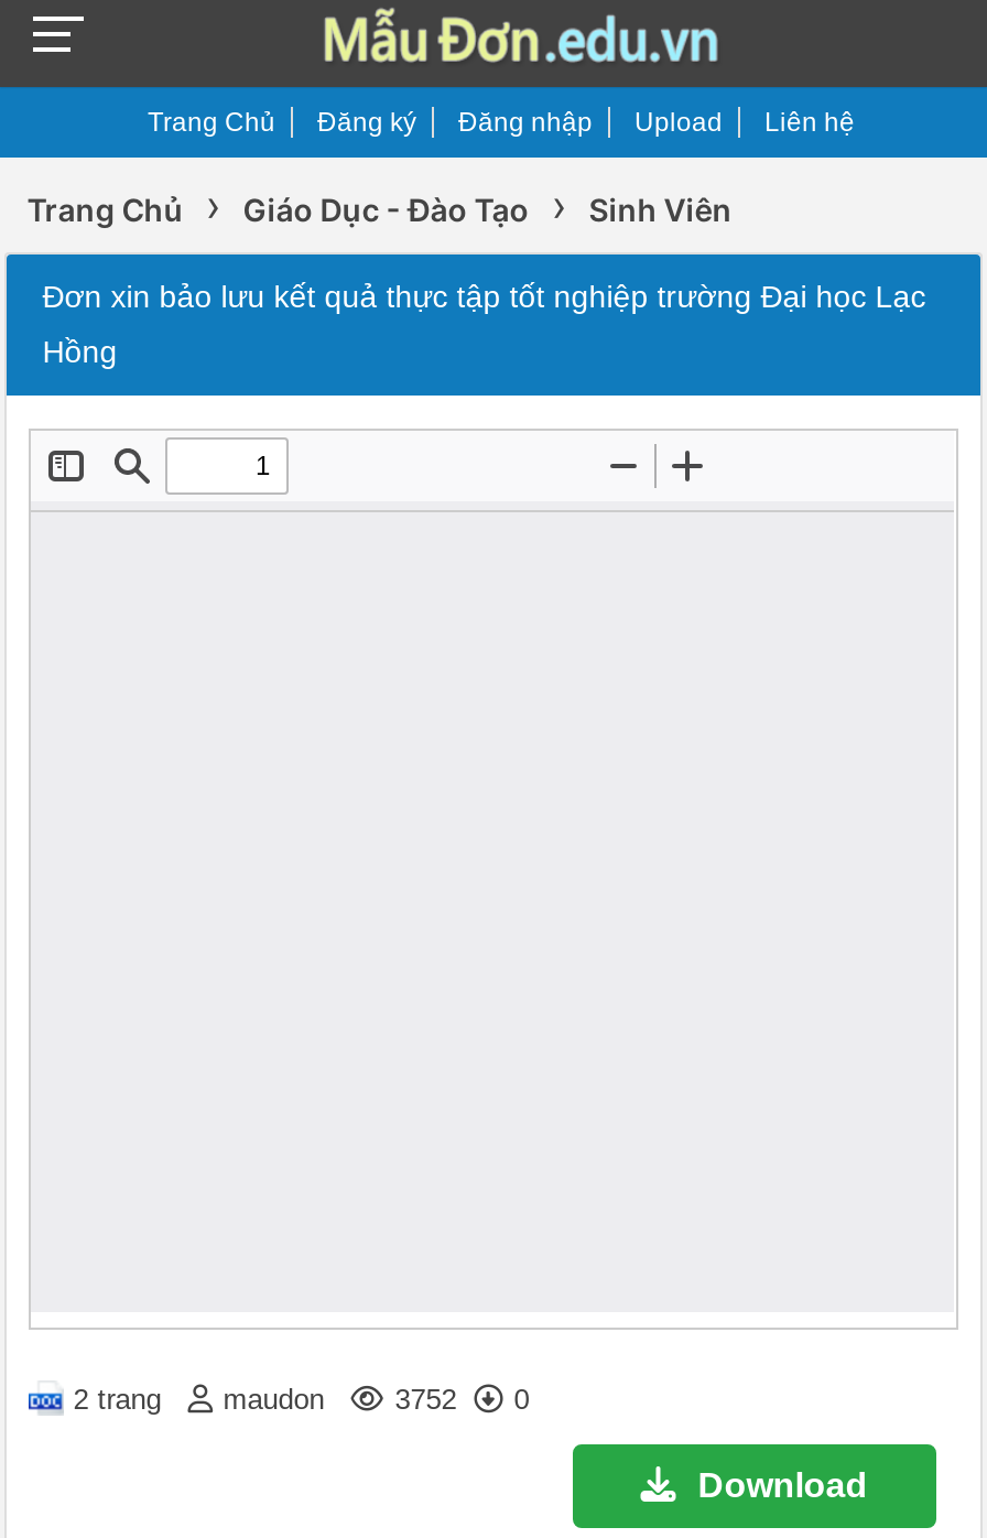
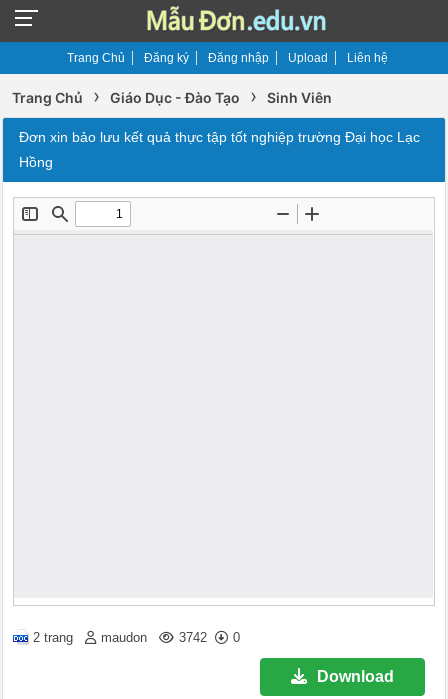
- 3752 0
+ 3742 0
